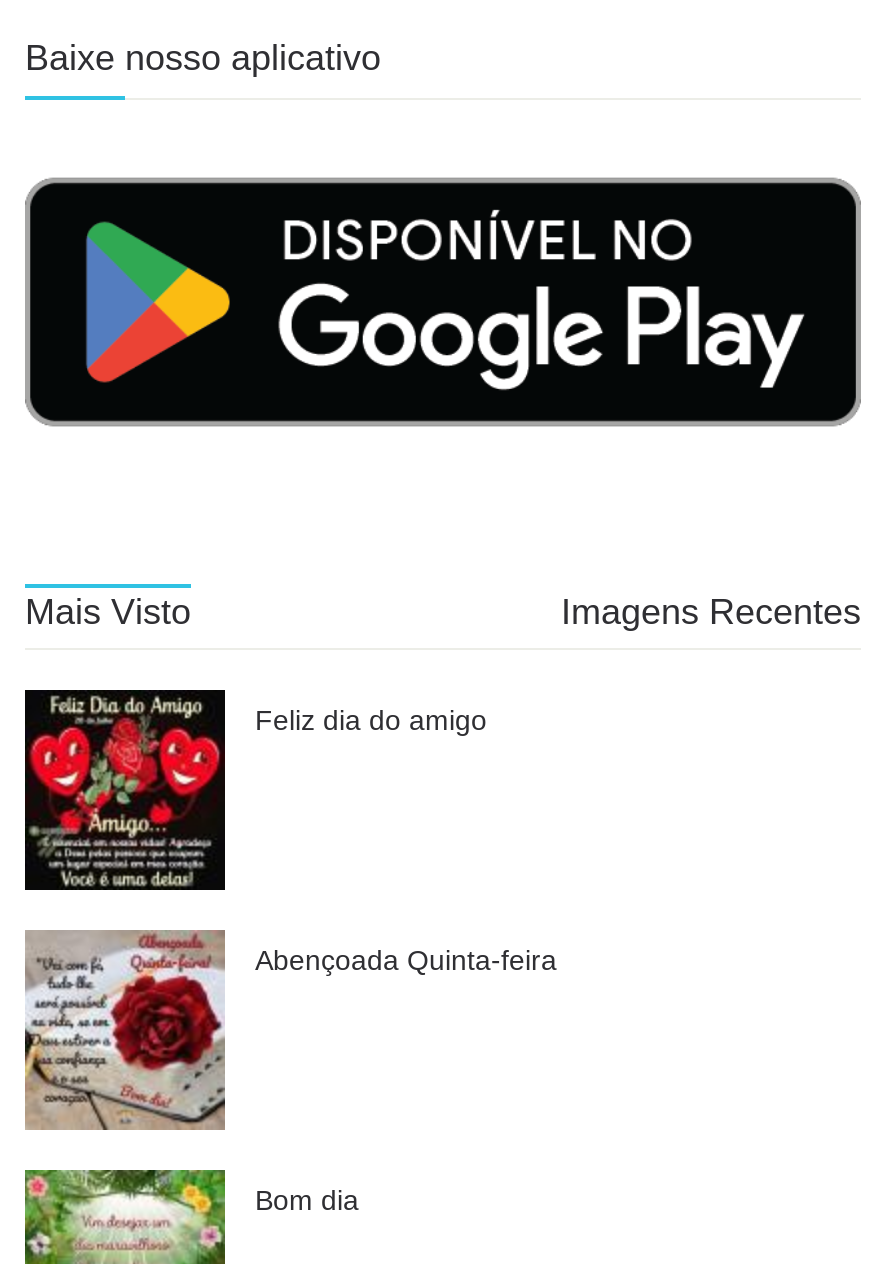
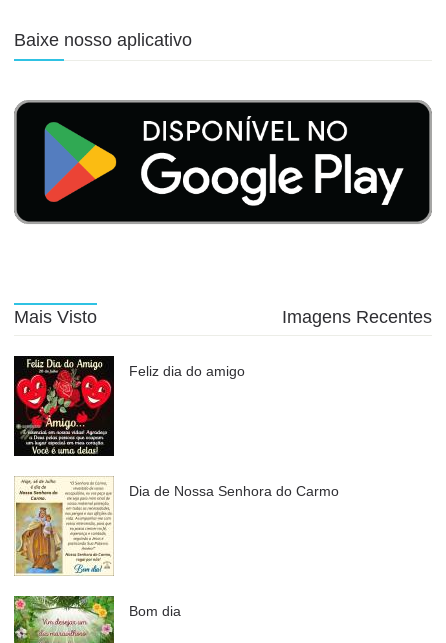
- [image]
- Abençoada Quinta-feira
+ [image]
+ Dia de Nossa Senhora do Carmo
